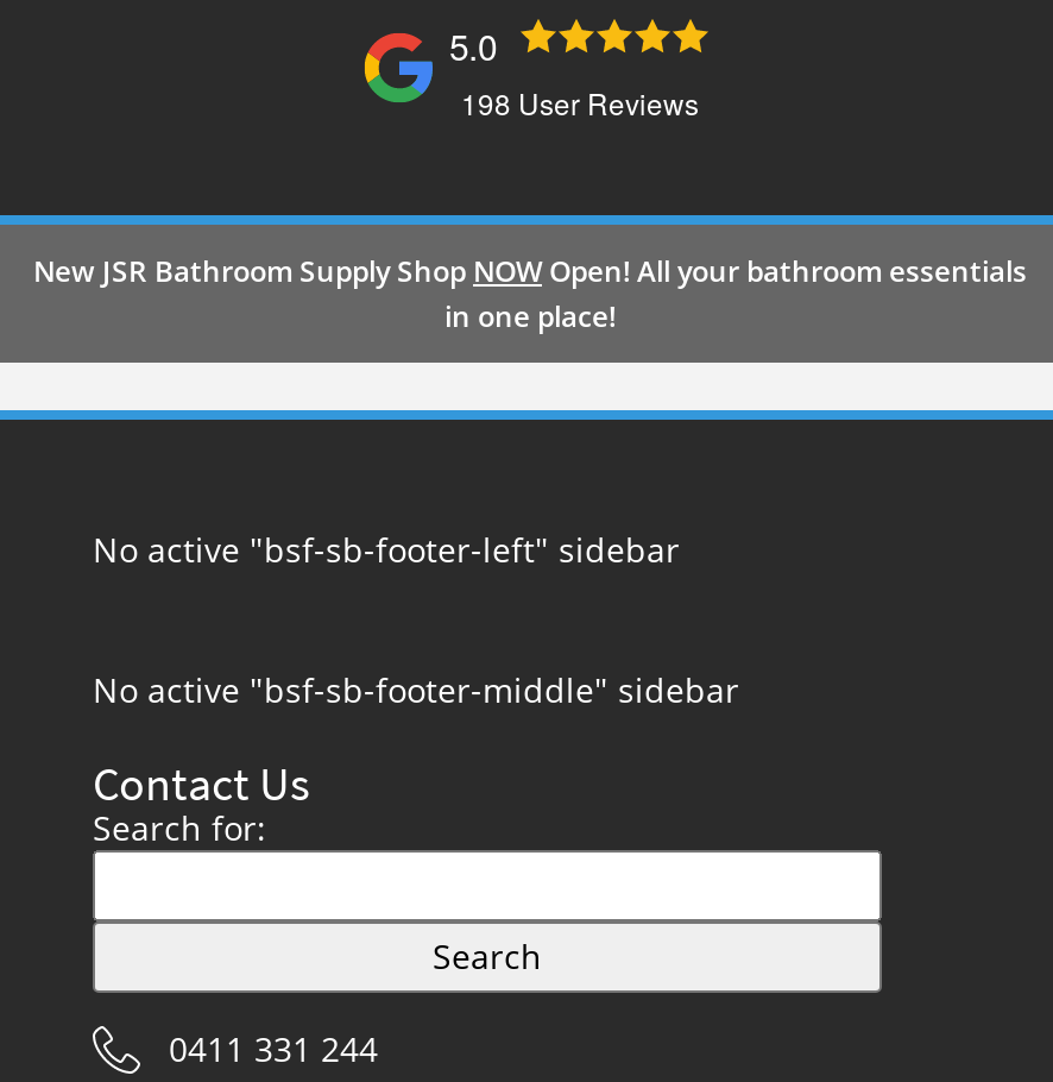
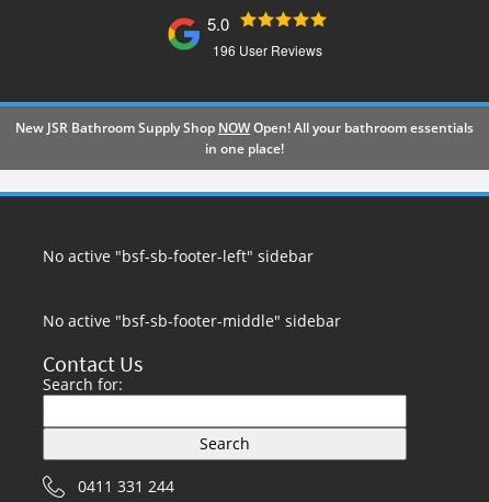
- 198 User Reviews
+ 196 User Reviews
